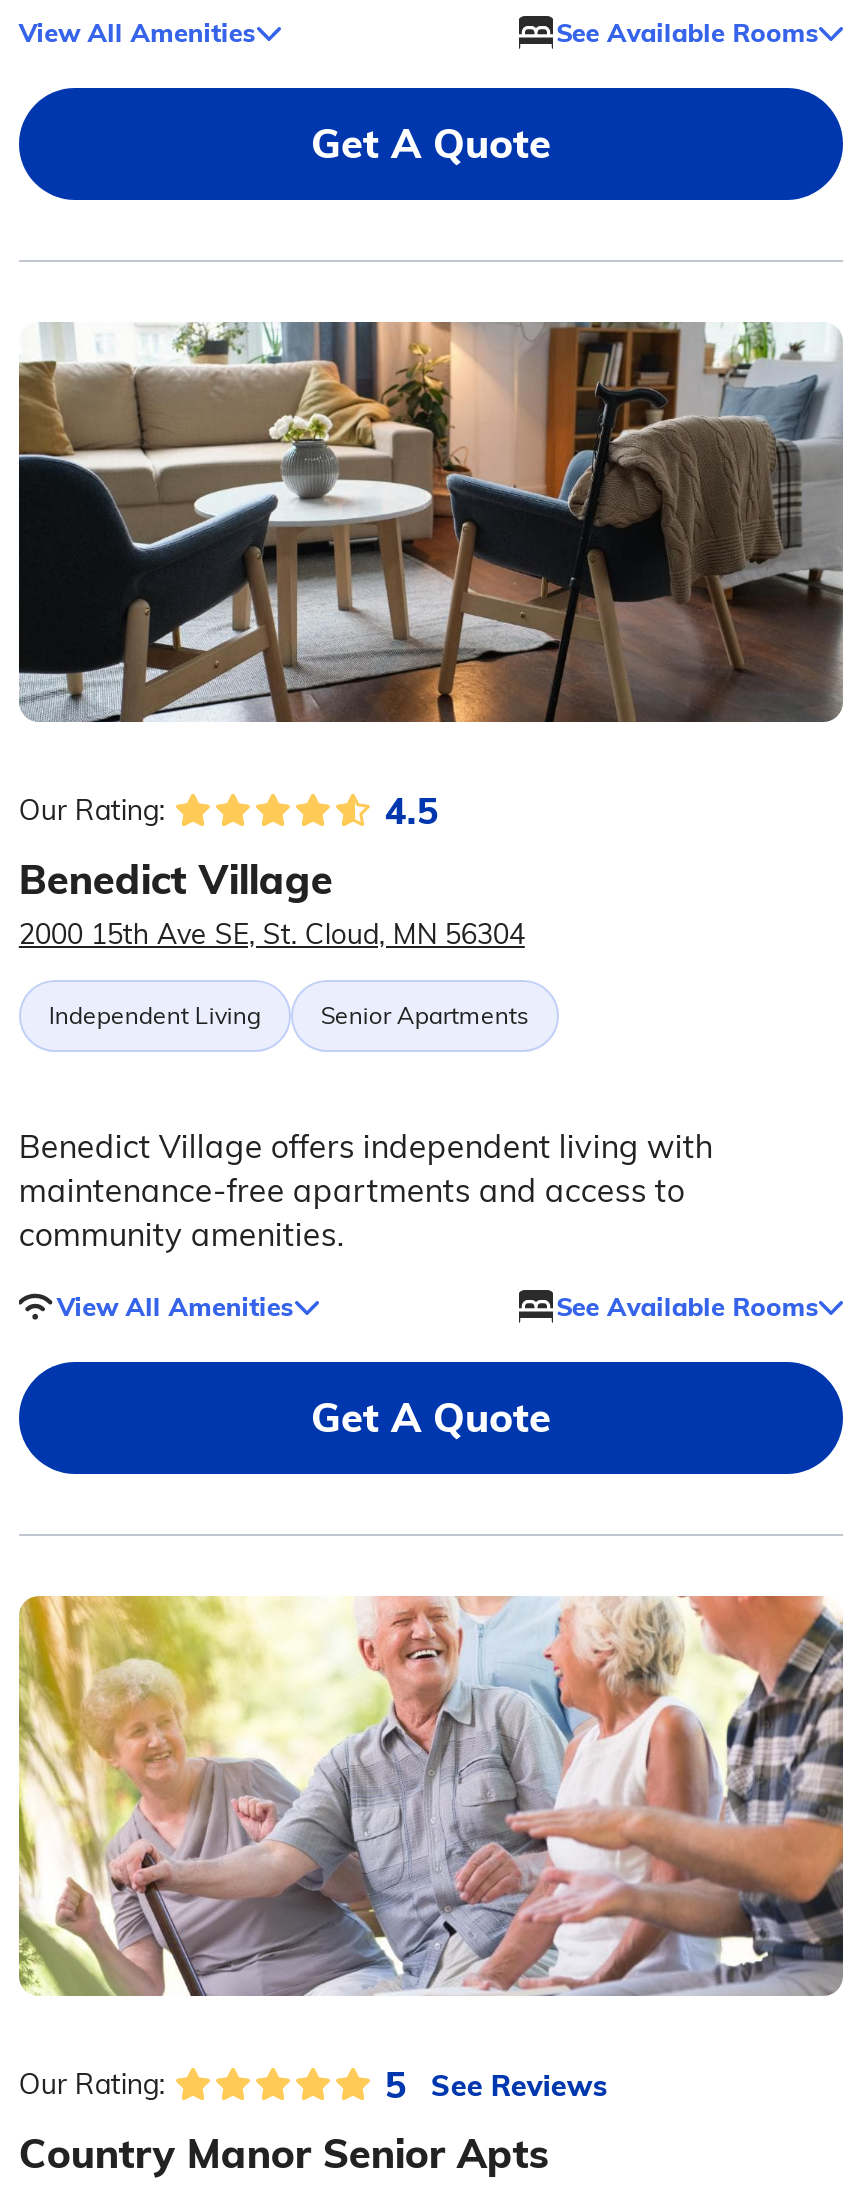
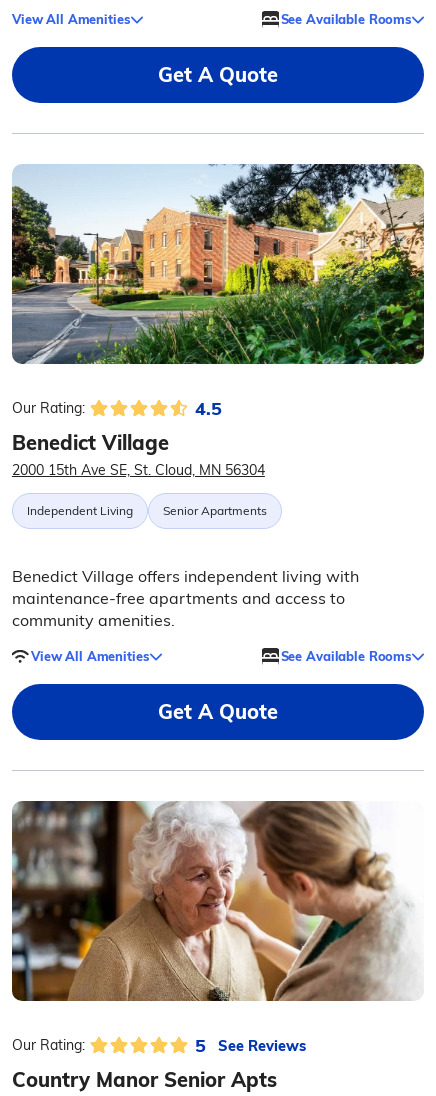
- [image]
+ [image]

- [image]
+ [image]
